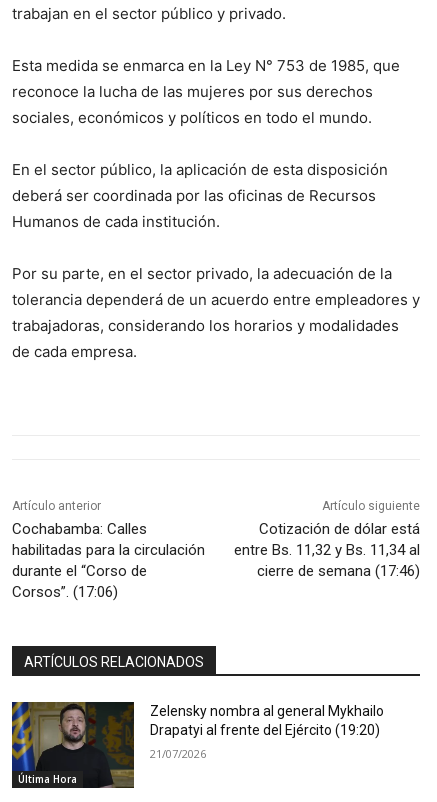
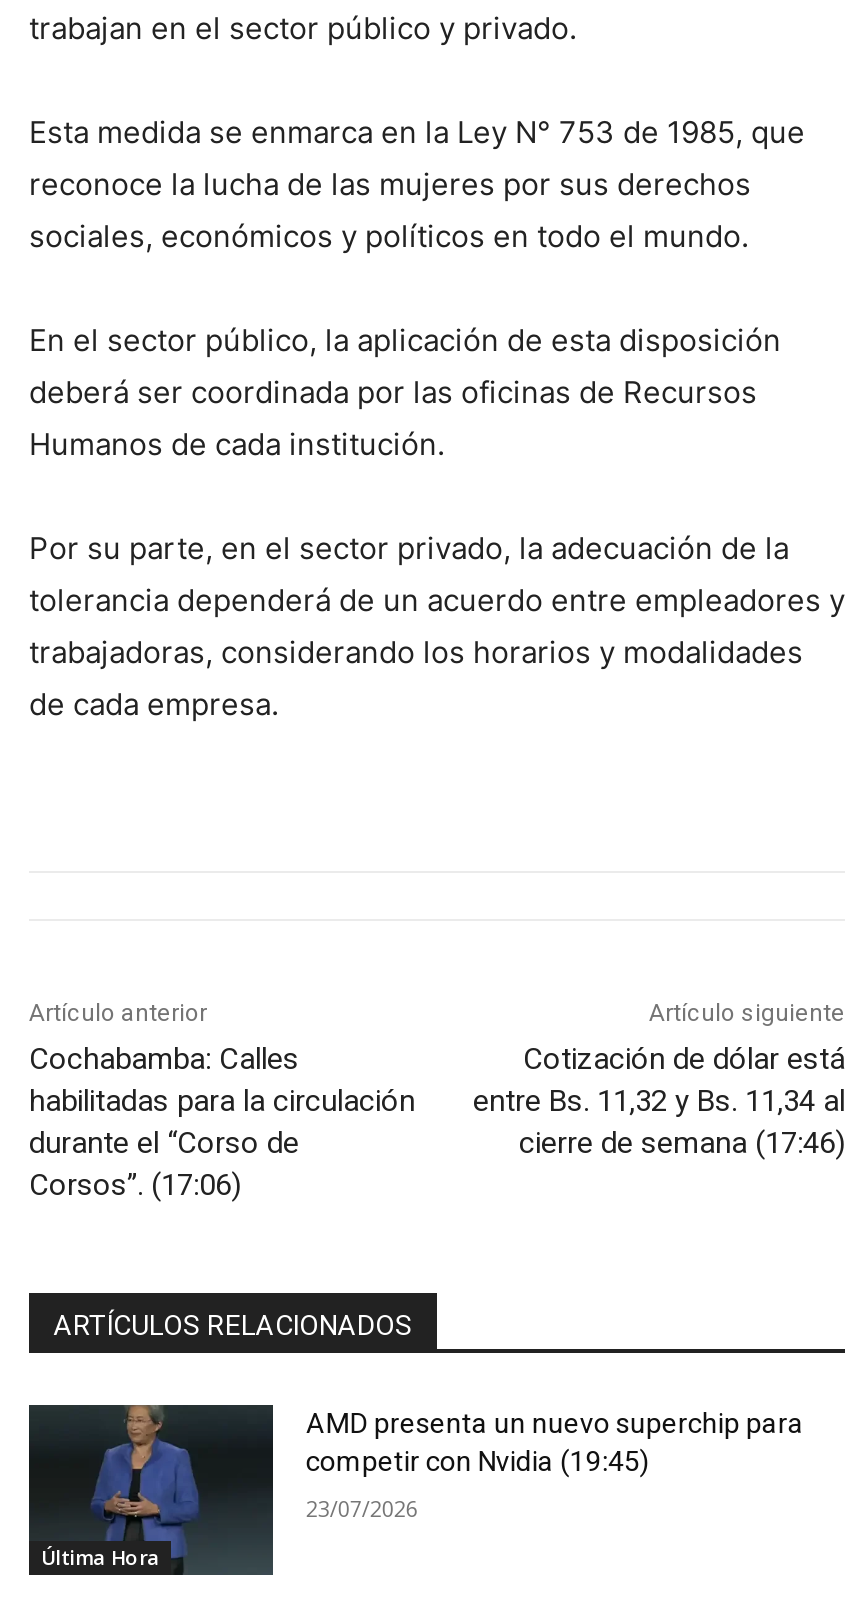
- [image]
- Zelensky nombra al general Mykhailo
- Drapatyi al frente del Ejército (19:20)
+ [image]
+ AMD presenta un nuevo superchip para
+ competir con Nvidia (19:45)

- 21/07/2026
+ 23/07/2026
